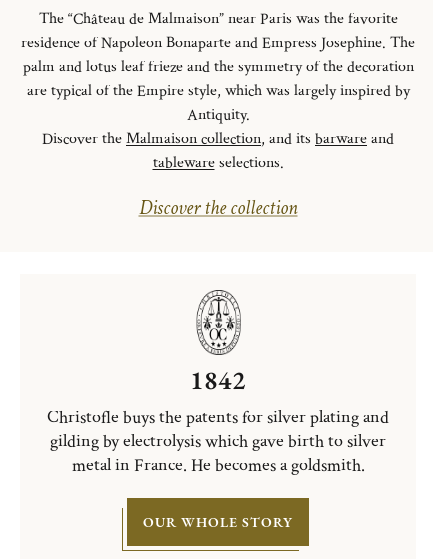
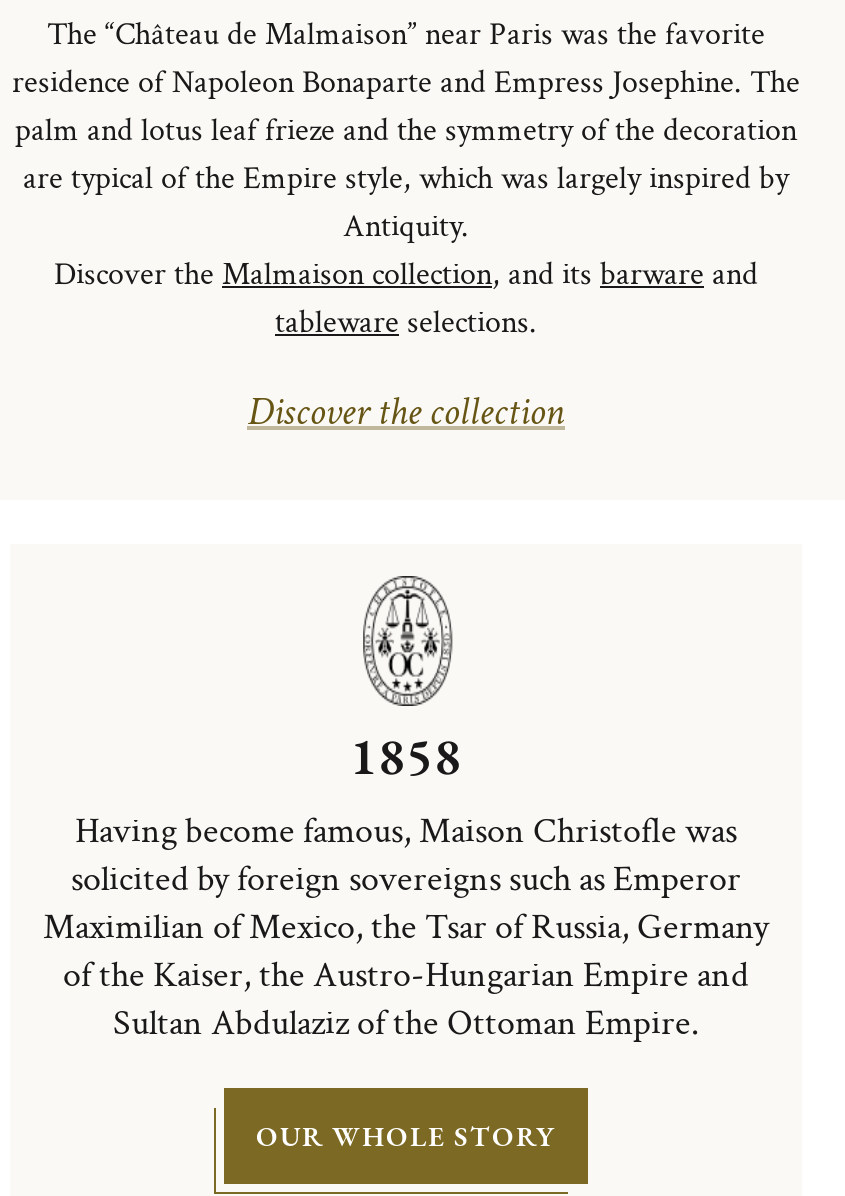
- 1842
- Christofle buys the patents for silver plating and
- gilding by electrolysis which gave birth to silver
- metal in France. He becomes a goldsmith.
+ 1858
+ Having become famous, Maison Christofle was
+ solicited by foreign sovereigns such as Emperor
+ Maximilian of Mexico, the Tsar of Russia, Germany
+ of the Kaiser, the Austro-Hungarian Empire and
+ Sultan Abdulaziz of the Ottoman Empire.
